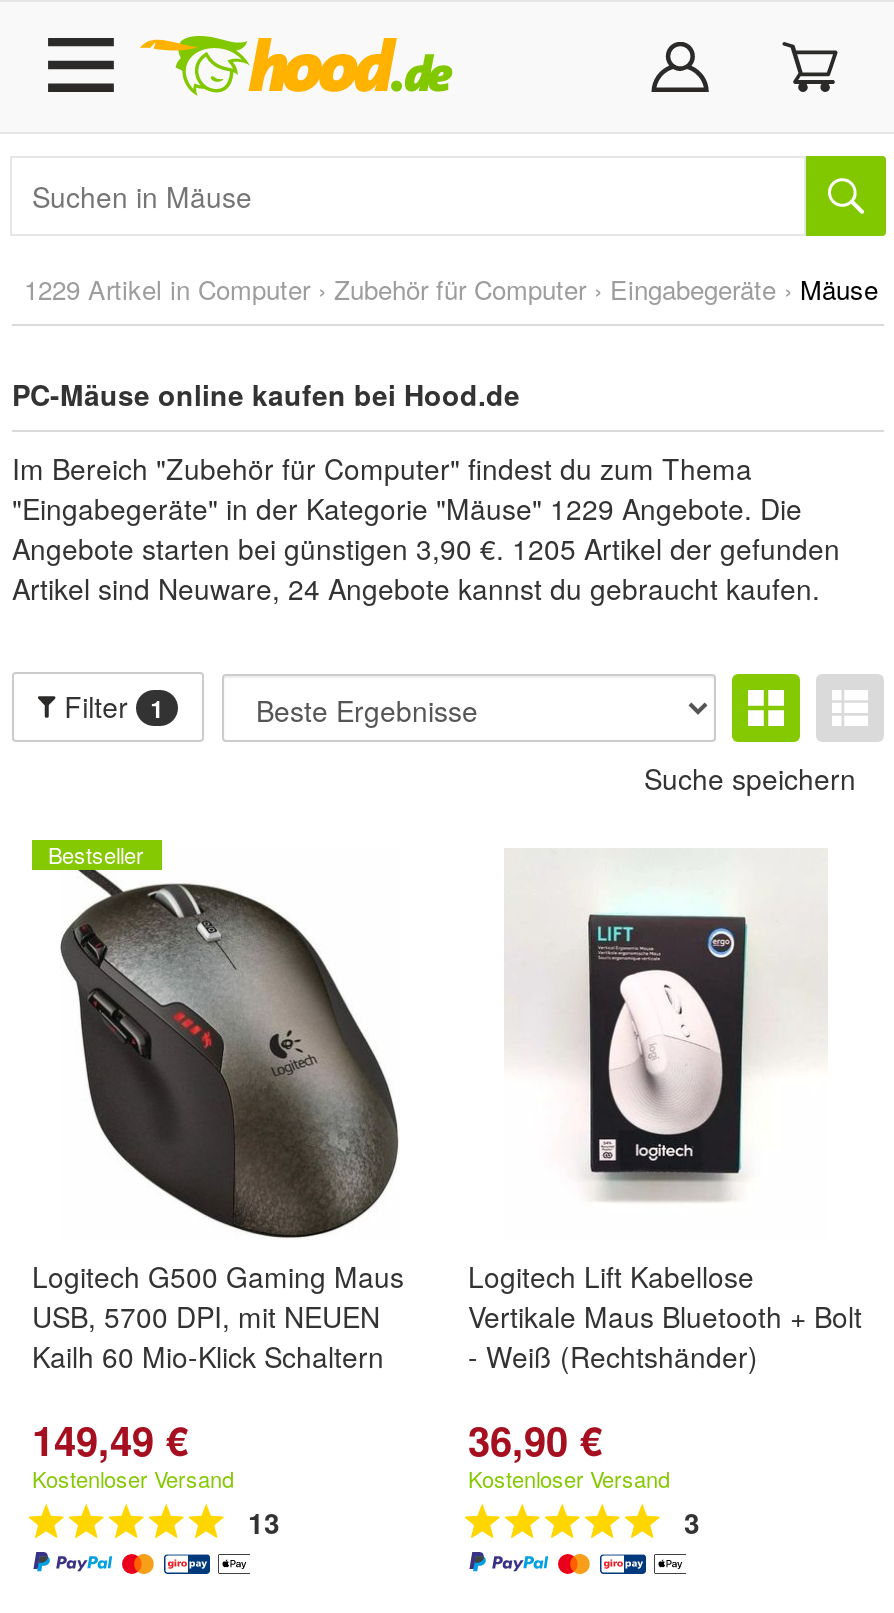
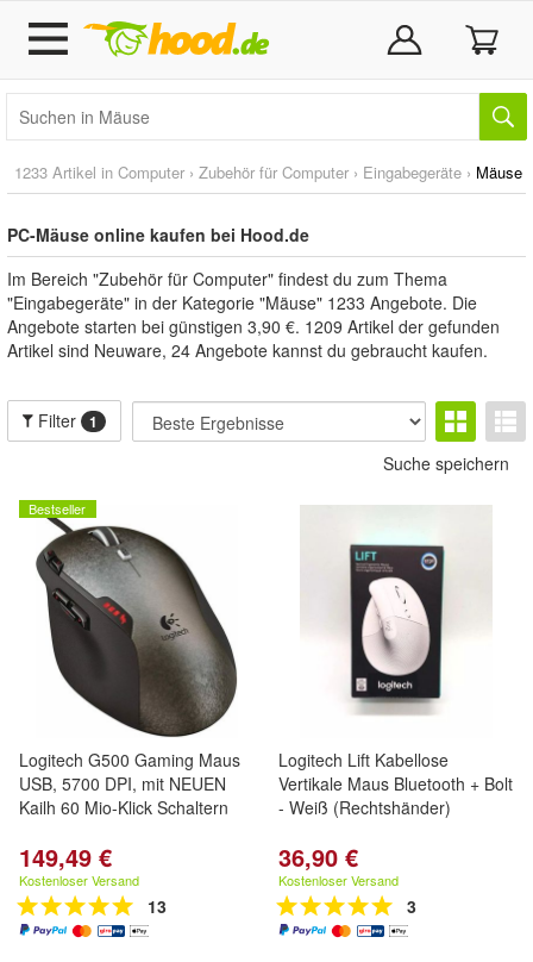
- 1229 Artikel in Computer › Zubehör für Computer › Eingabegeräte › Mäuse
+ 1233 Artikel in Computer › Zubehör für Computer › Eingabegeräte › Mäuse

- "Eingabegeräte" in der Kategorie "Mäuse" 1229 Angebote. Die
+ "Eingabegeräte" in der Kategorie "Mäuse" 1233 Angebote. Die

- Angebote starten bei günstigen 3,90 €. 1205 Artikel der gefunden
+ Angebote starten bei günstigen 3,90 €. 1209 Artikel der gefunden
